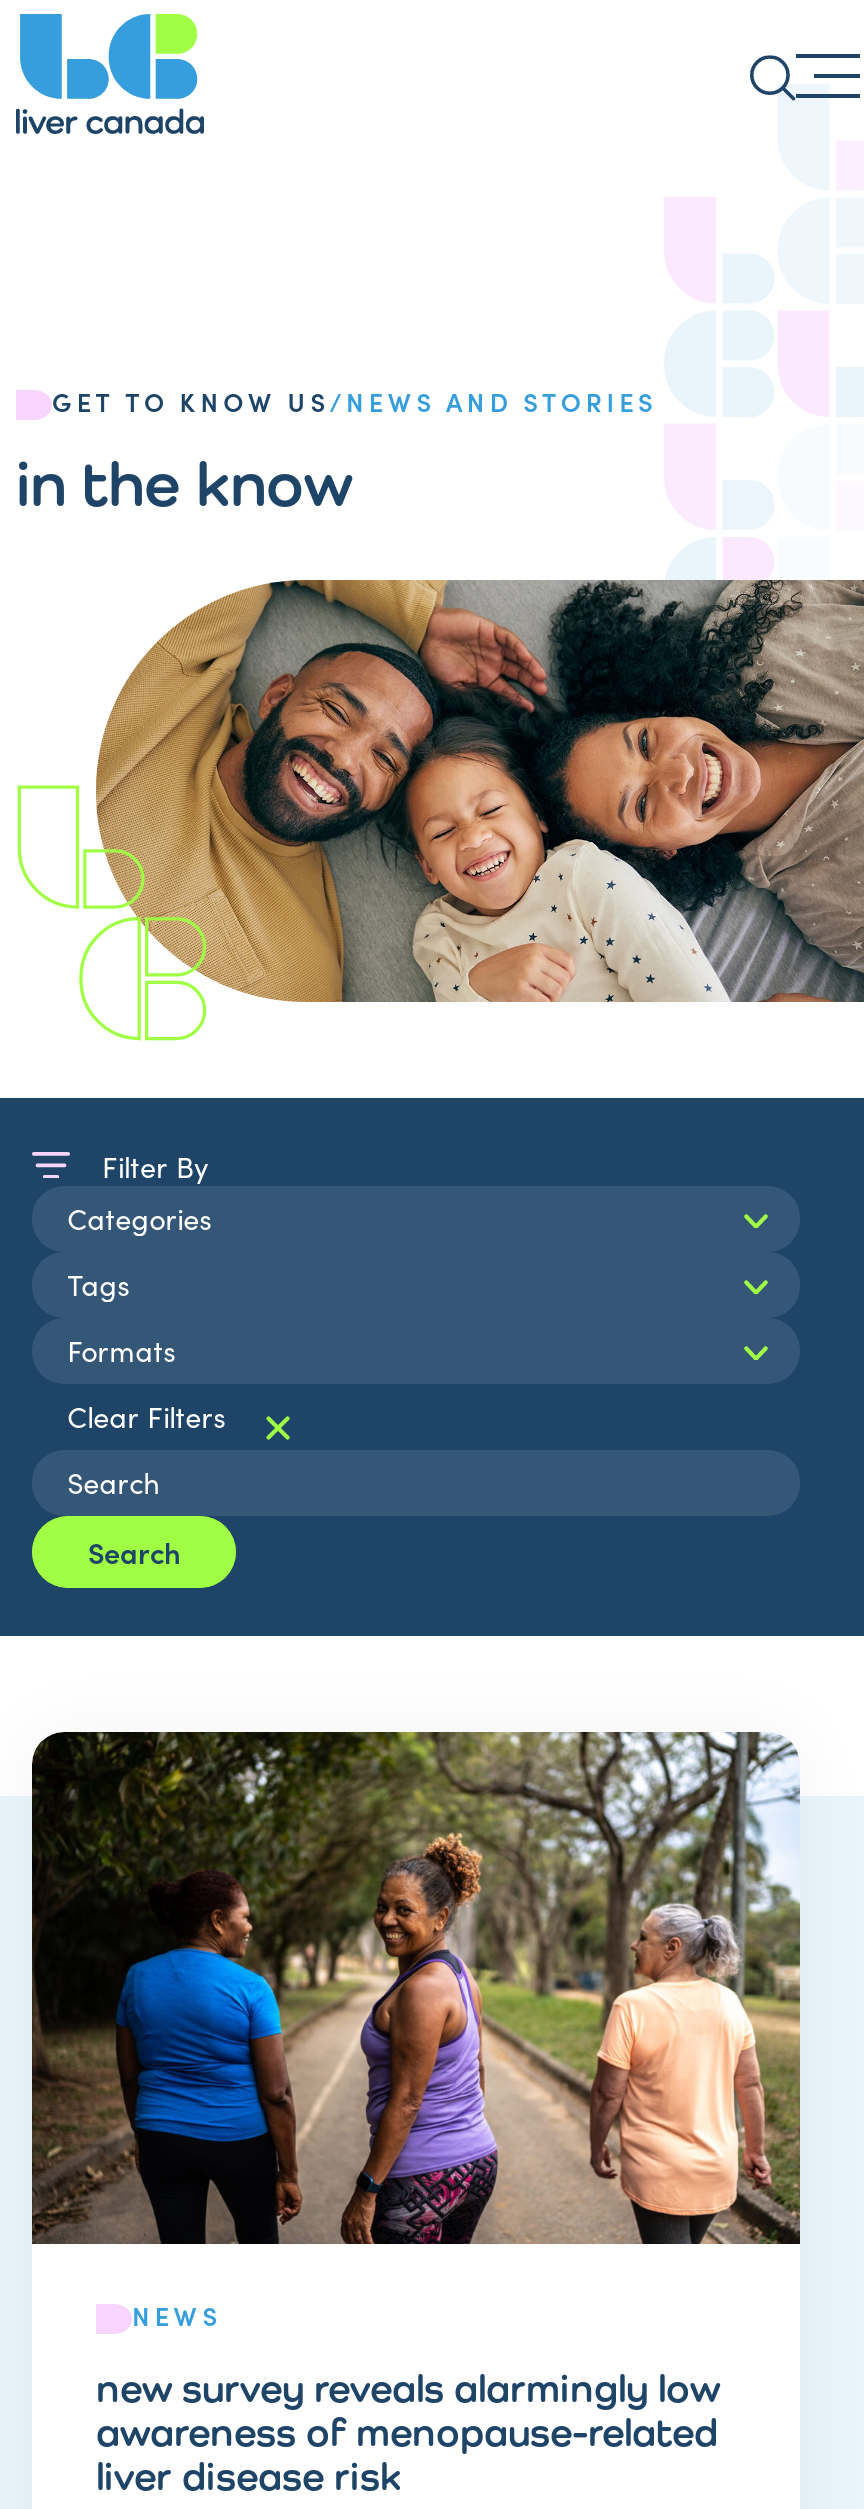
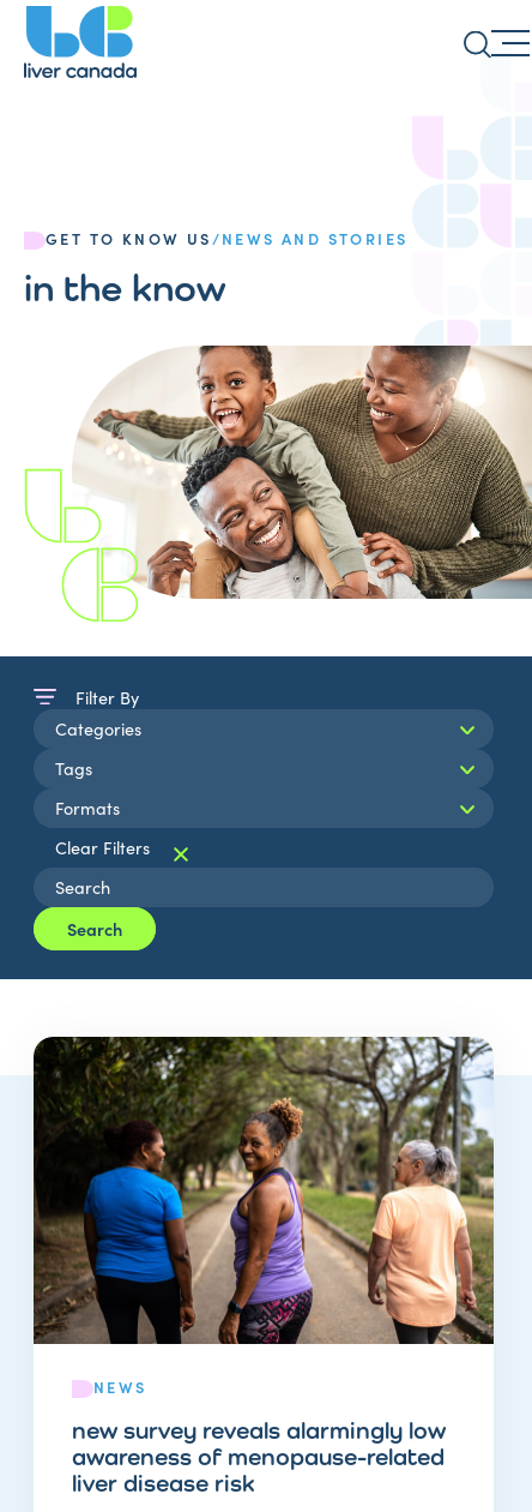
- [image]
+ [image]
